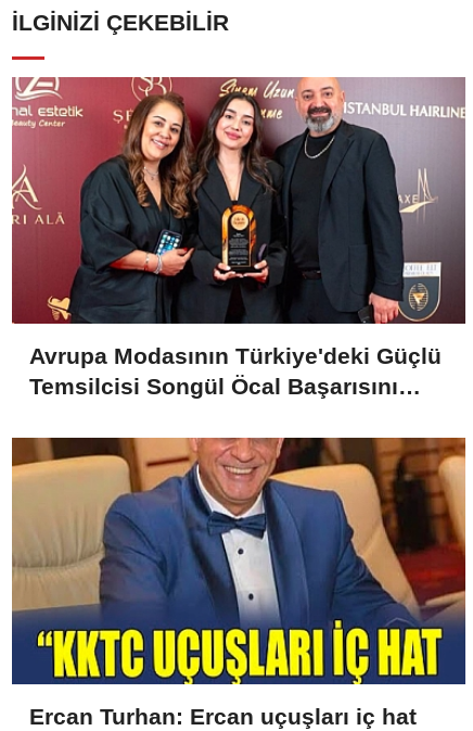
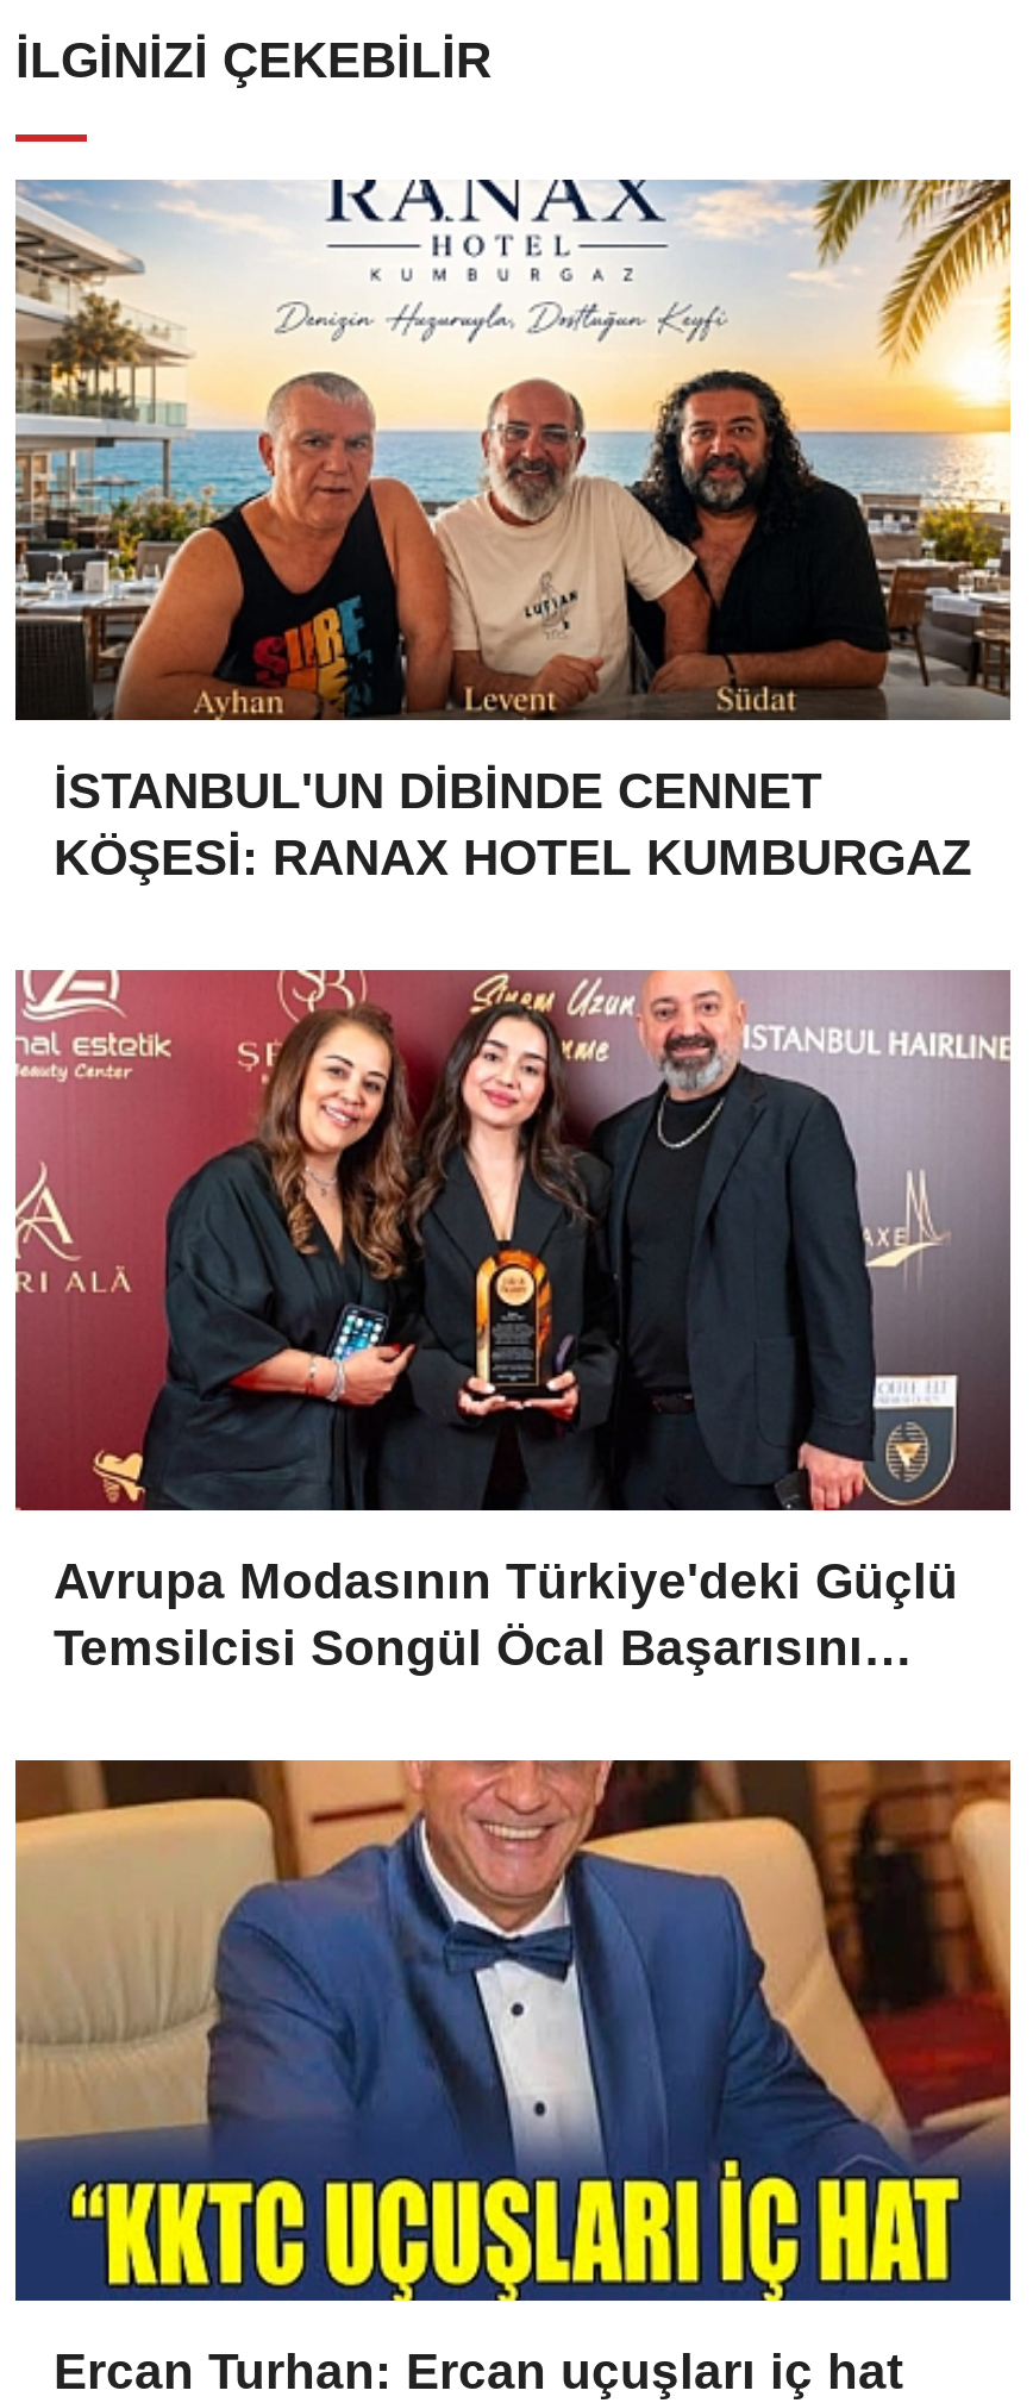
+ [image]
+ İSTANBUL'UN DİBİNDE CENNET
+ KÖŞESİ: RANAX HOTEL KUMBURGAZ
